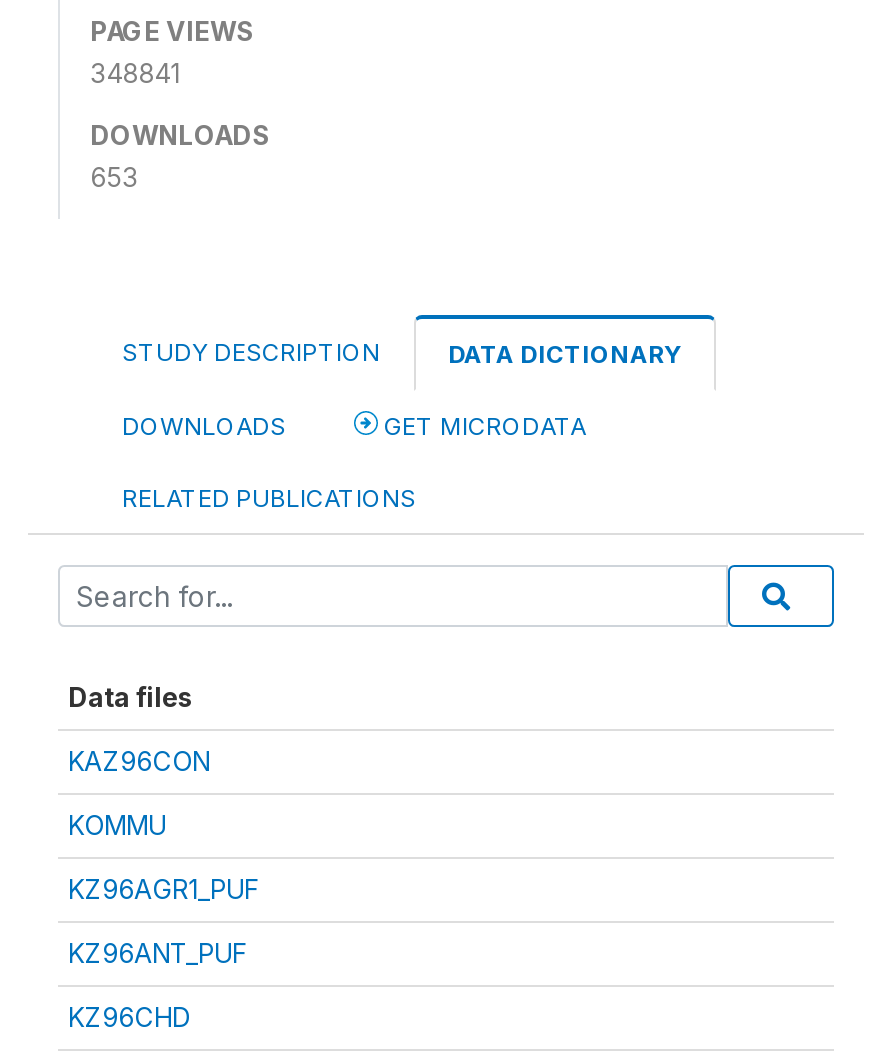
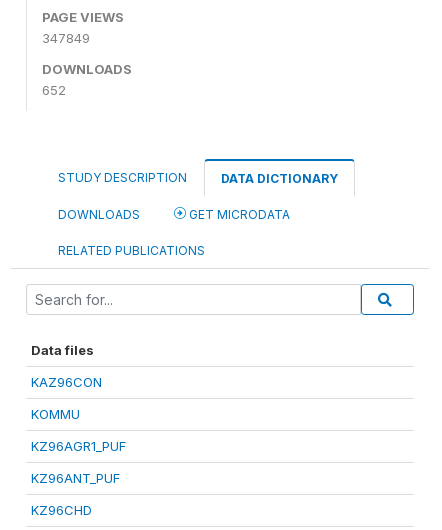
- 348841
+ 347849

- 653
+ 652
